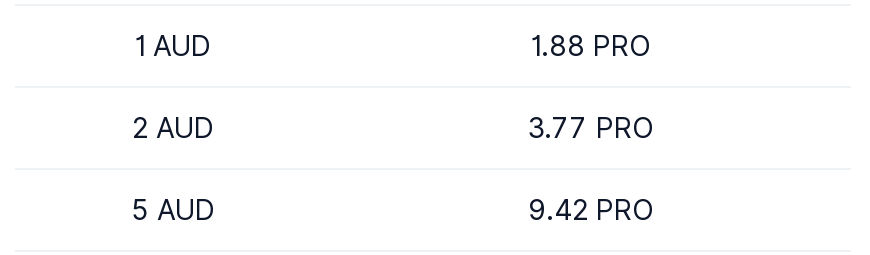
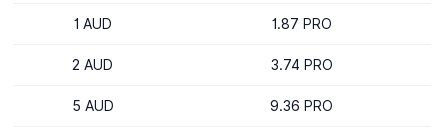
- 1.88 PRO
+ 1.87 PRO

- 3.77 PRO
+ 3.74 PRO

- 9.42 PRO
+ 9.36 PRO
